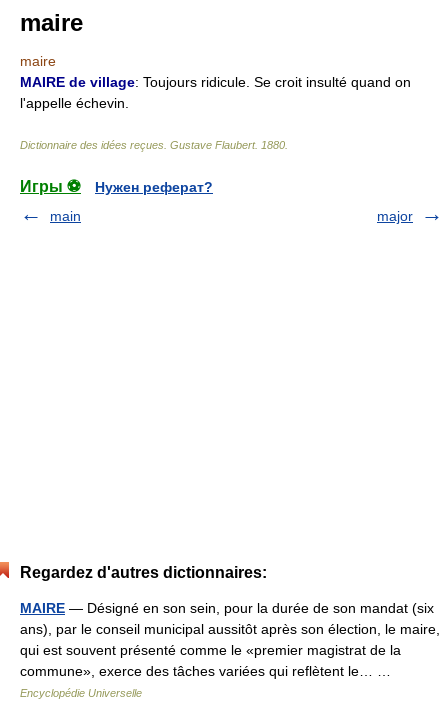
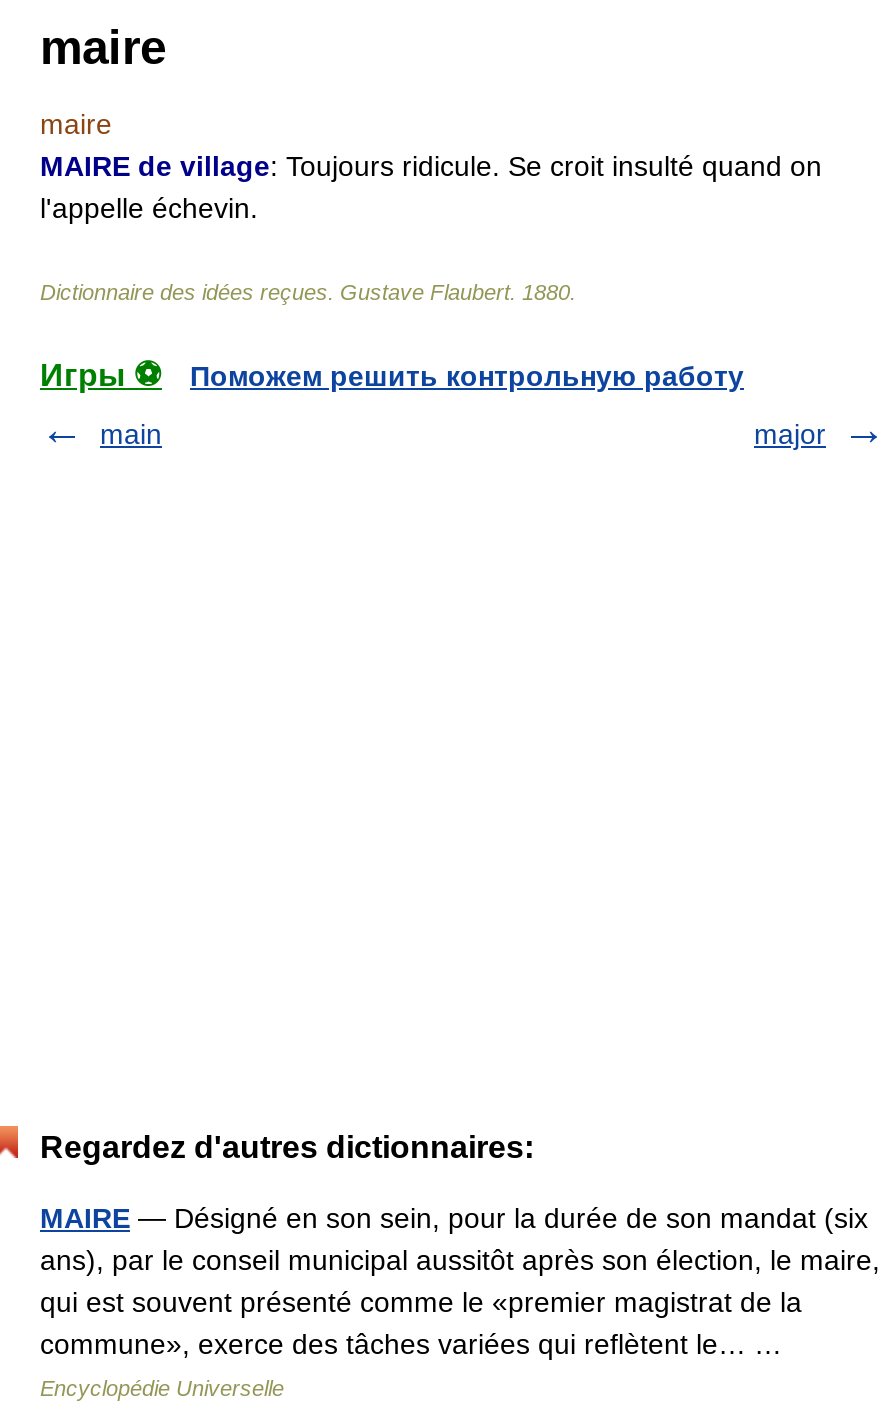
- Нужен реферат?
+ Поможем решить контрольную работу
